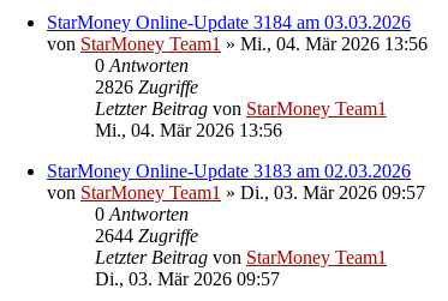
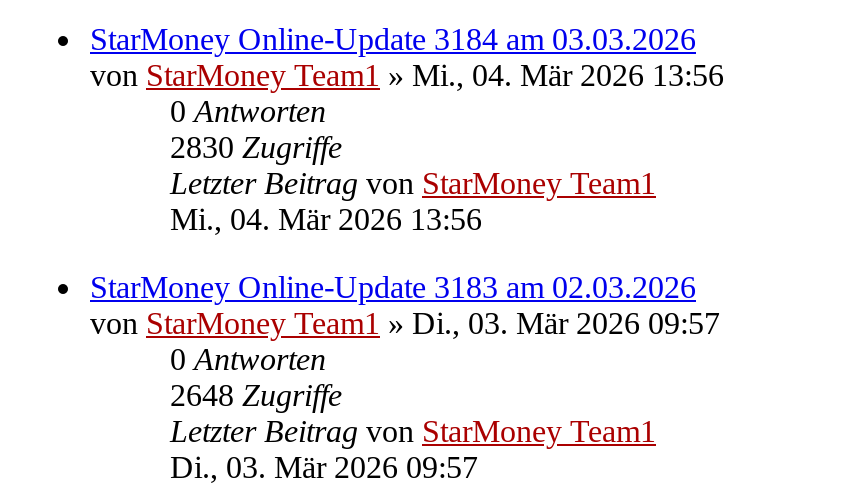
- 2826 Zugriffe
+ 2830 Zugriffe

- 2644 Zugriffe
+ 2648 Zugriffe
